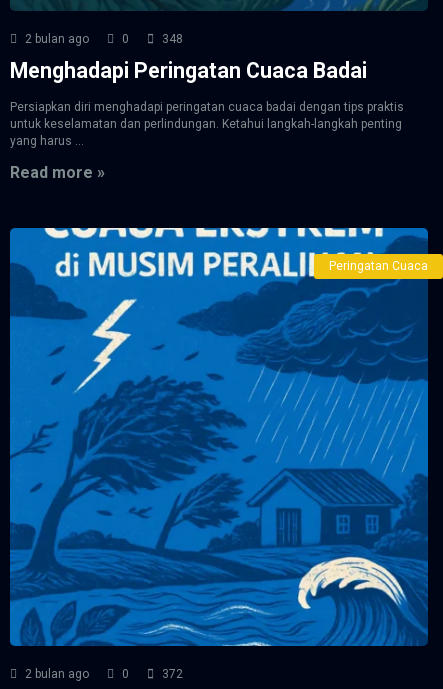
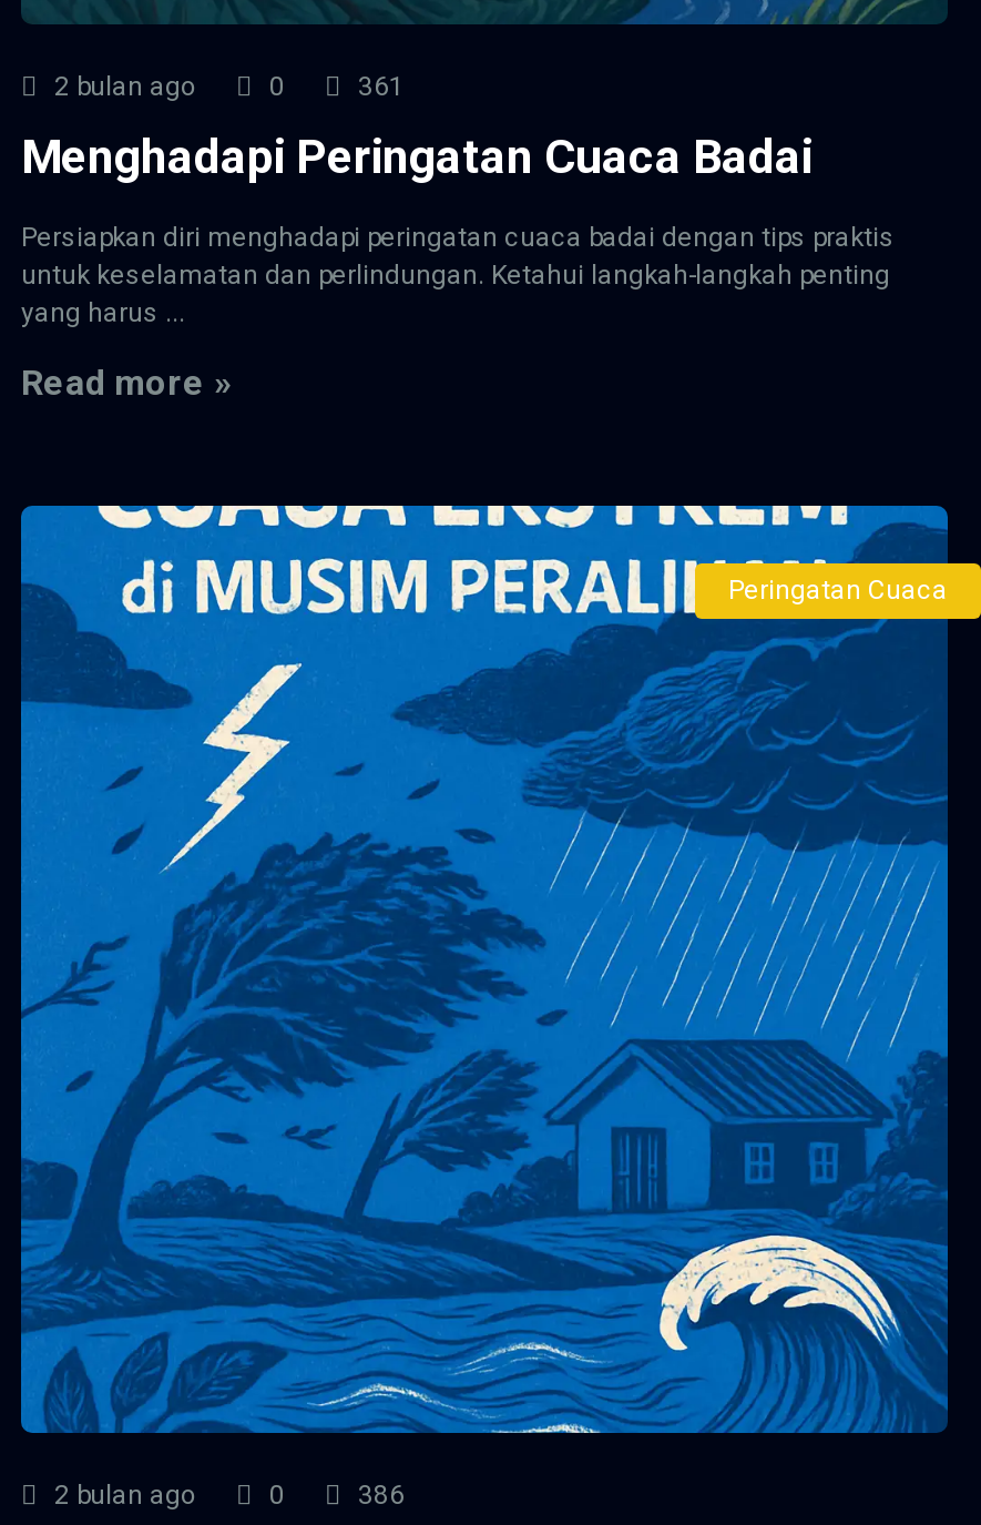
- 348
+ 361

- 372
+ 386
